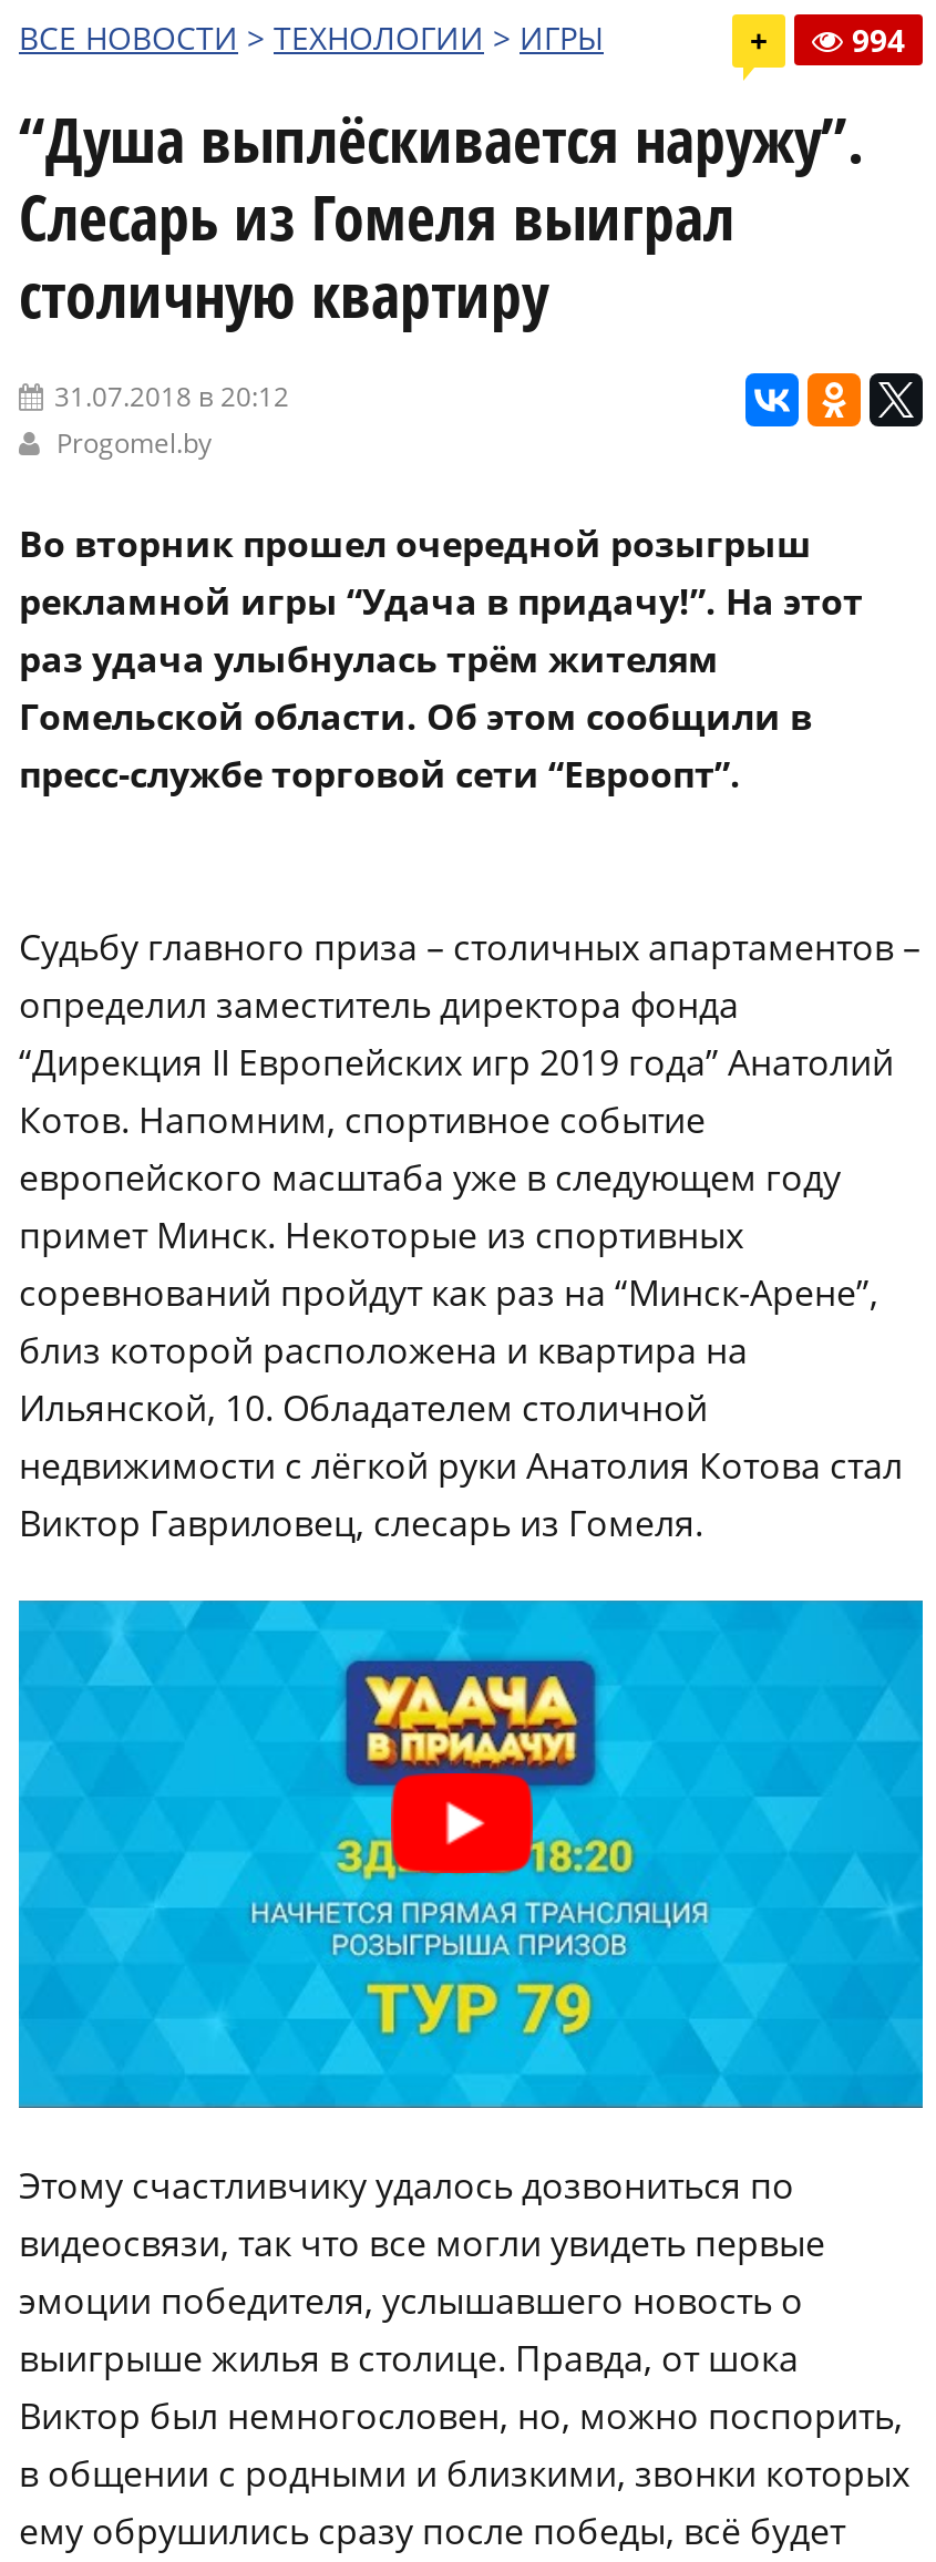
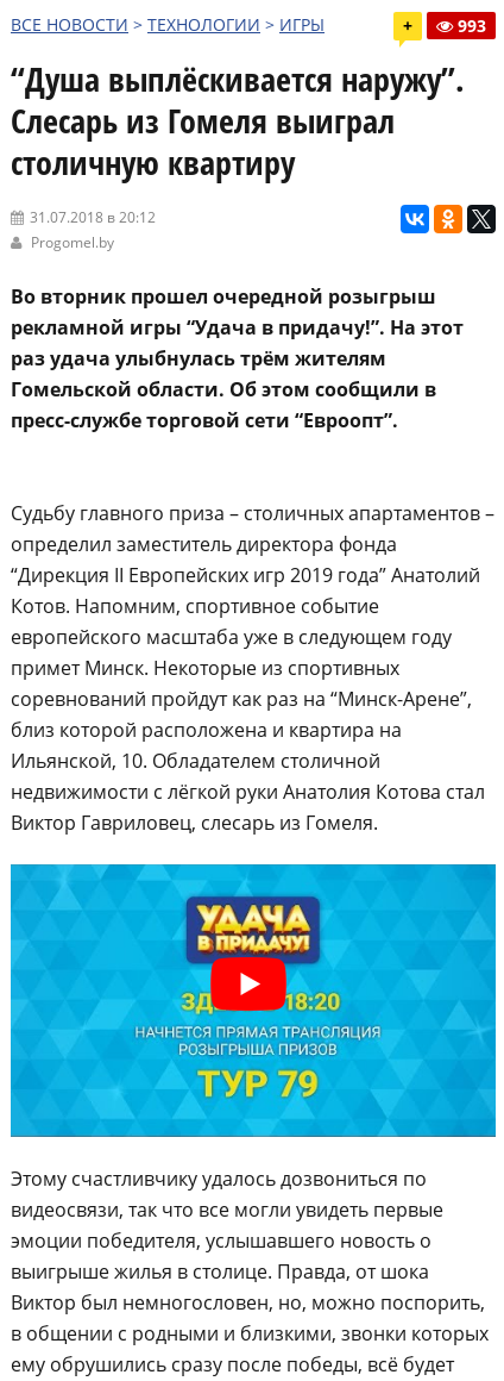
- 994
+ 993
